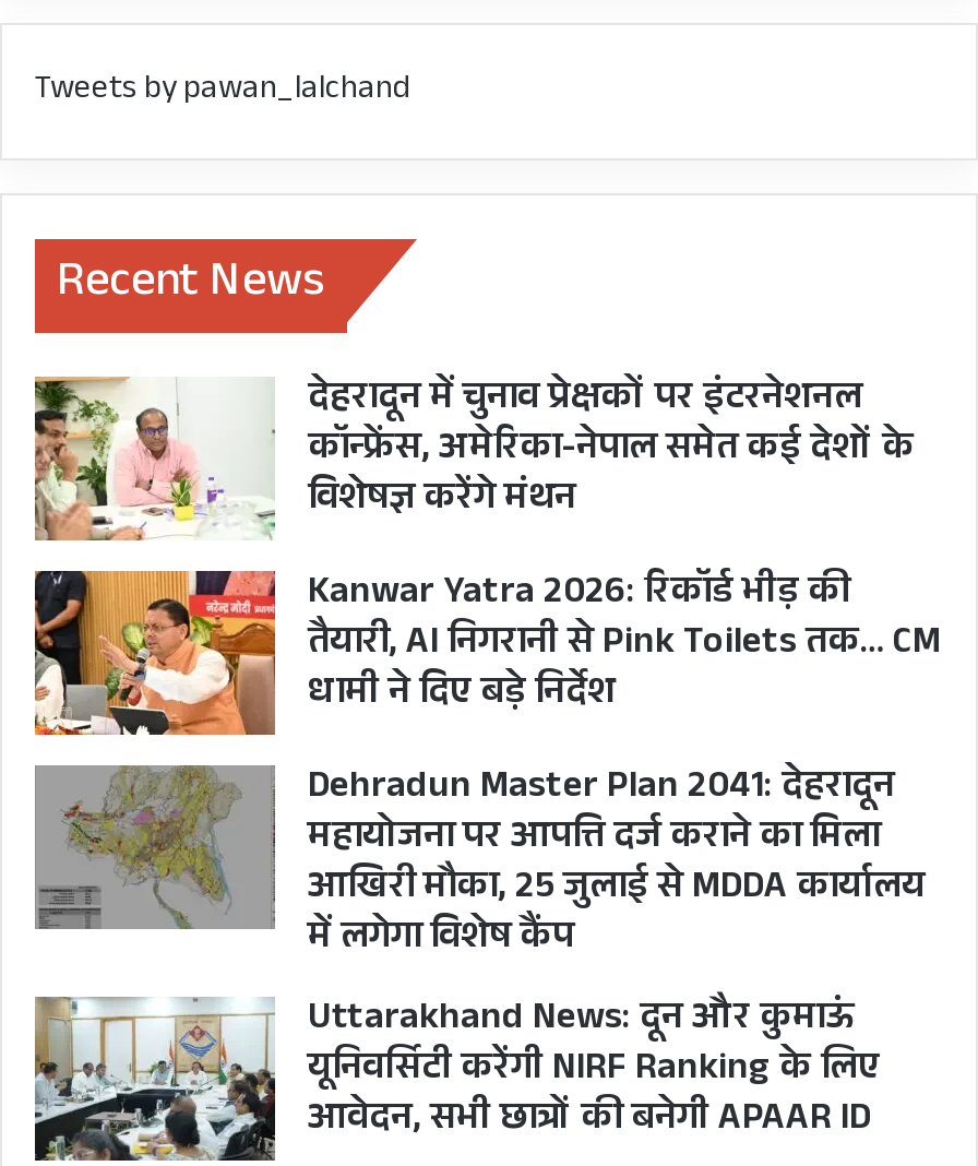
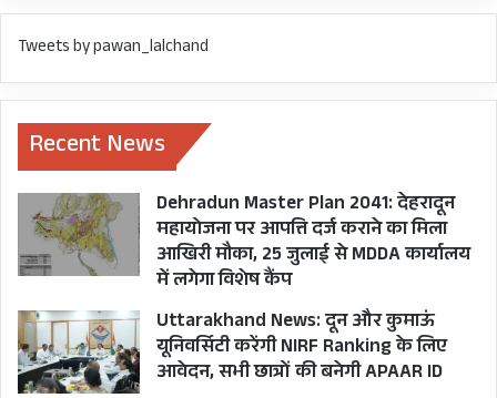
- [image]
- देहरादून में चुनाव प्रेक्षकों पर इंटरनेशनल
- कॉन्फ्रेंस, अमेरिका-नेपाल समेत कई देशों के
- विशेषज्ञ करेंगे मंथन
- Kanwar Yatra 2026: रिकॉर्ड भीड़ की
- तैयारी, AI निगरानी से Pink Toilets तक… CM
- धामी ने दिए बड़े निर्देश

- [image]
